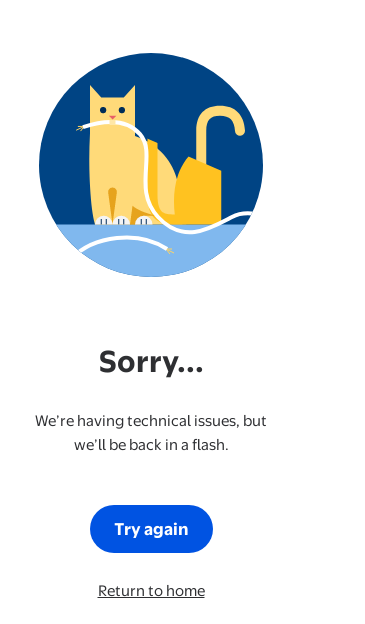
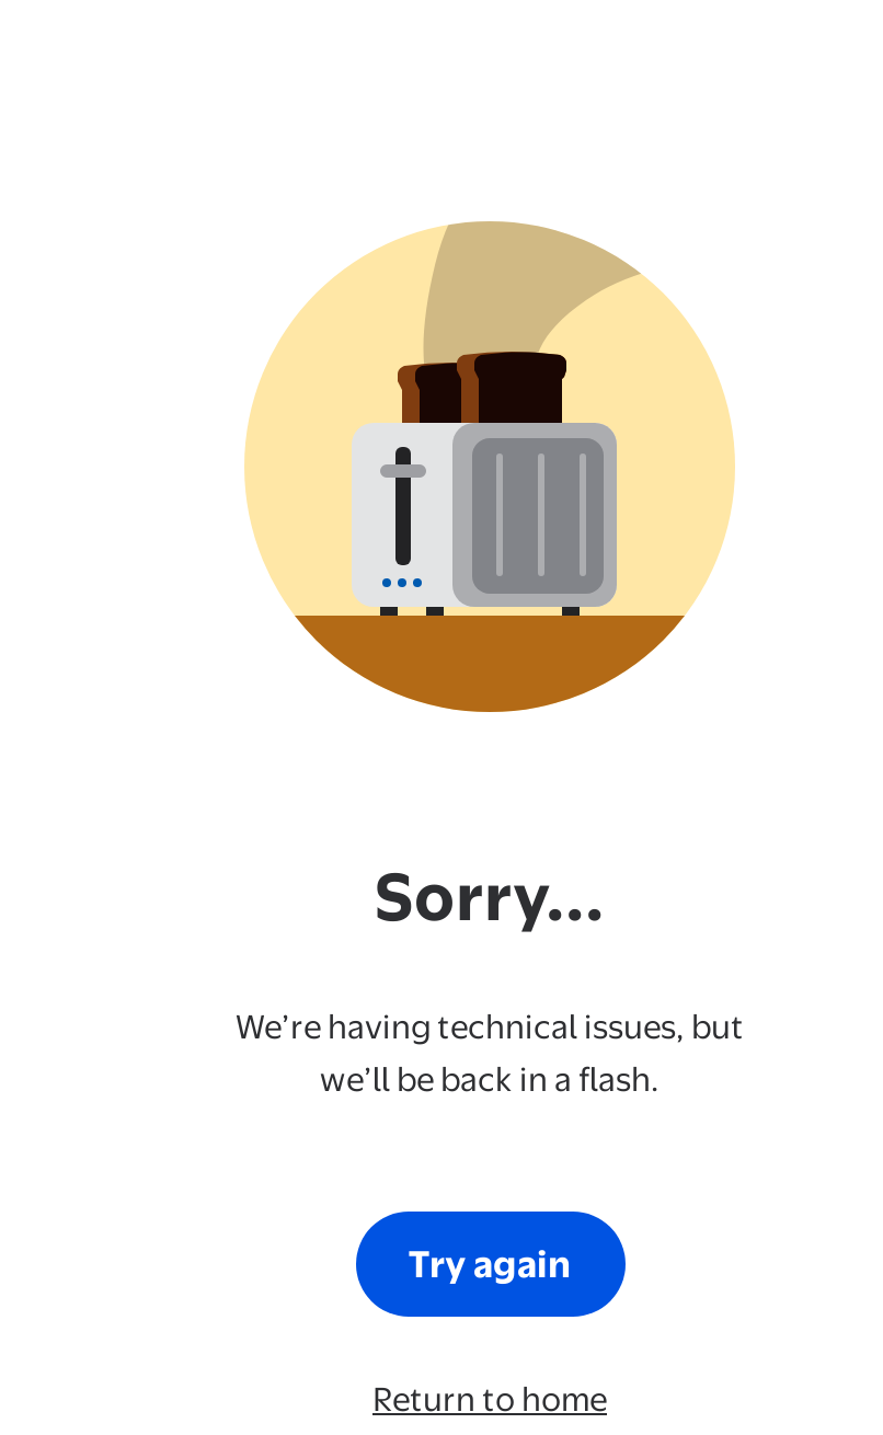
- [image]
+ [image]
